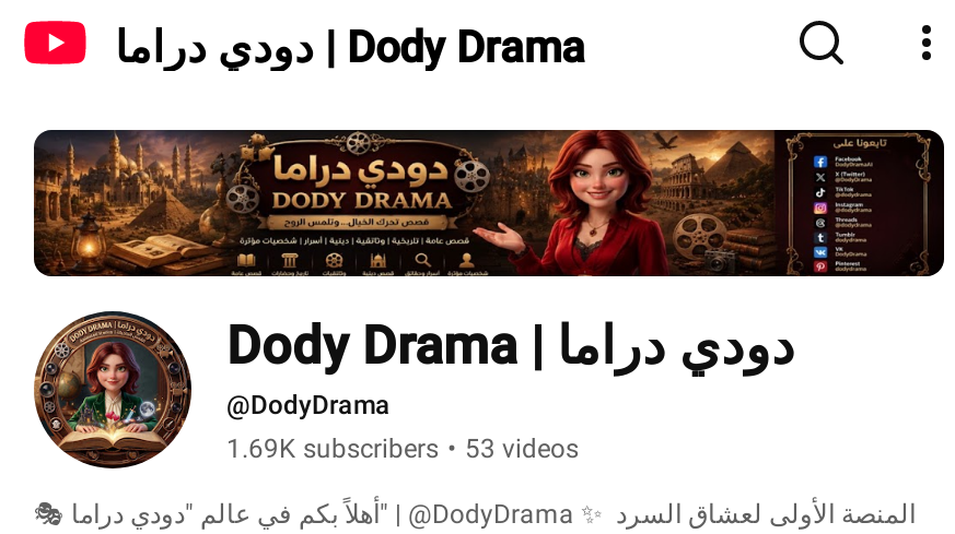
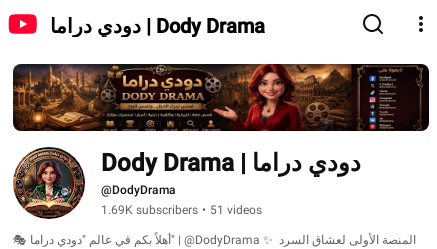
- 1.69K subscribers • 53 videos
+ 1.69K subscribers • 51 videos
